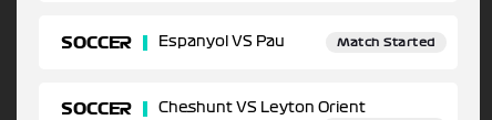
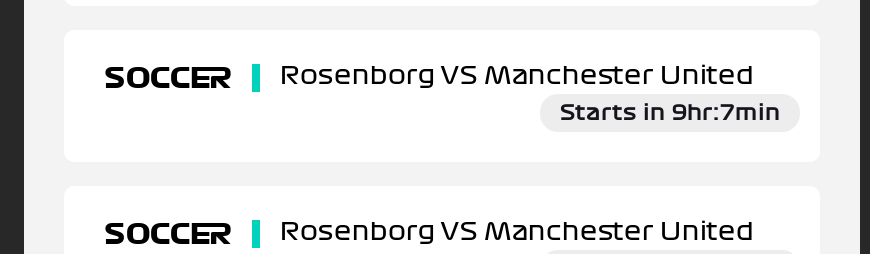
- Espanyol VS Pau
- Match Started
+ Rosenborg VS Manchester United
+ Starts in 9hr:7min

- Cheshunt VS Leyton Orient
+ Rosenborg VS Manchester United
